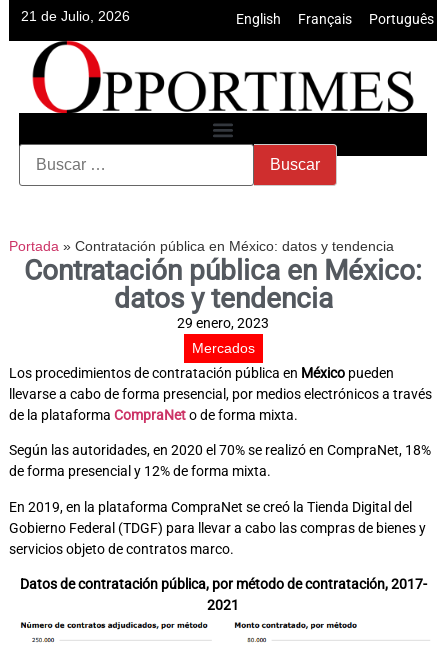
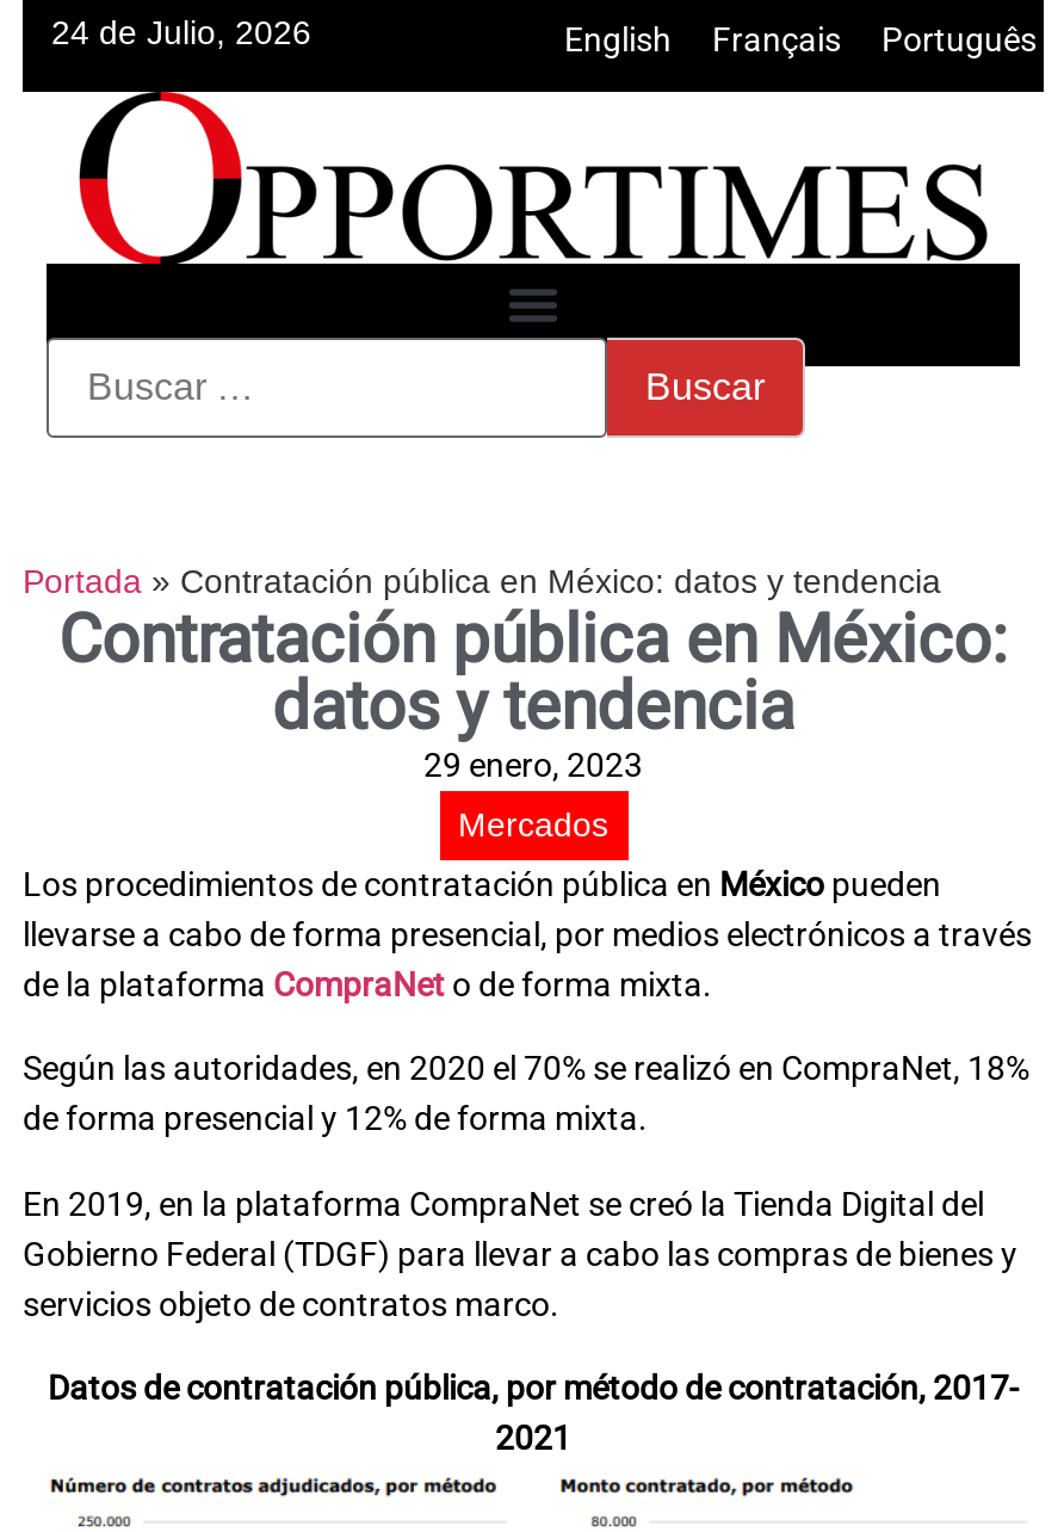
- 21 de Julio, 2026
+ 24 de Julio, 2026
